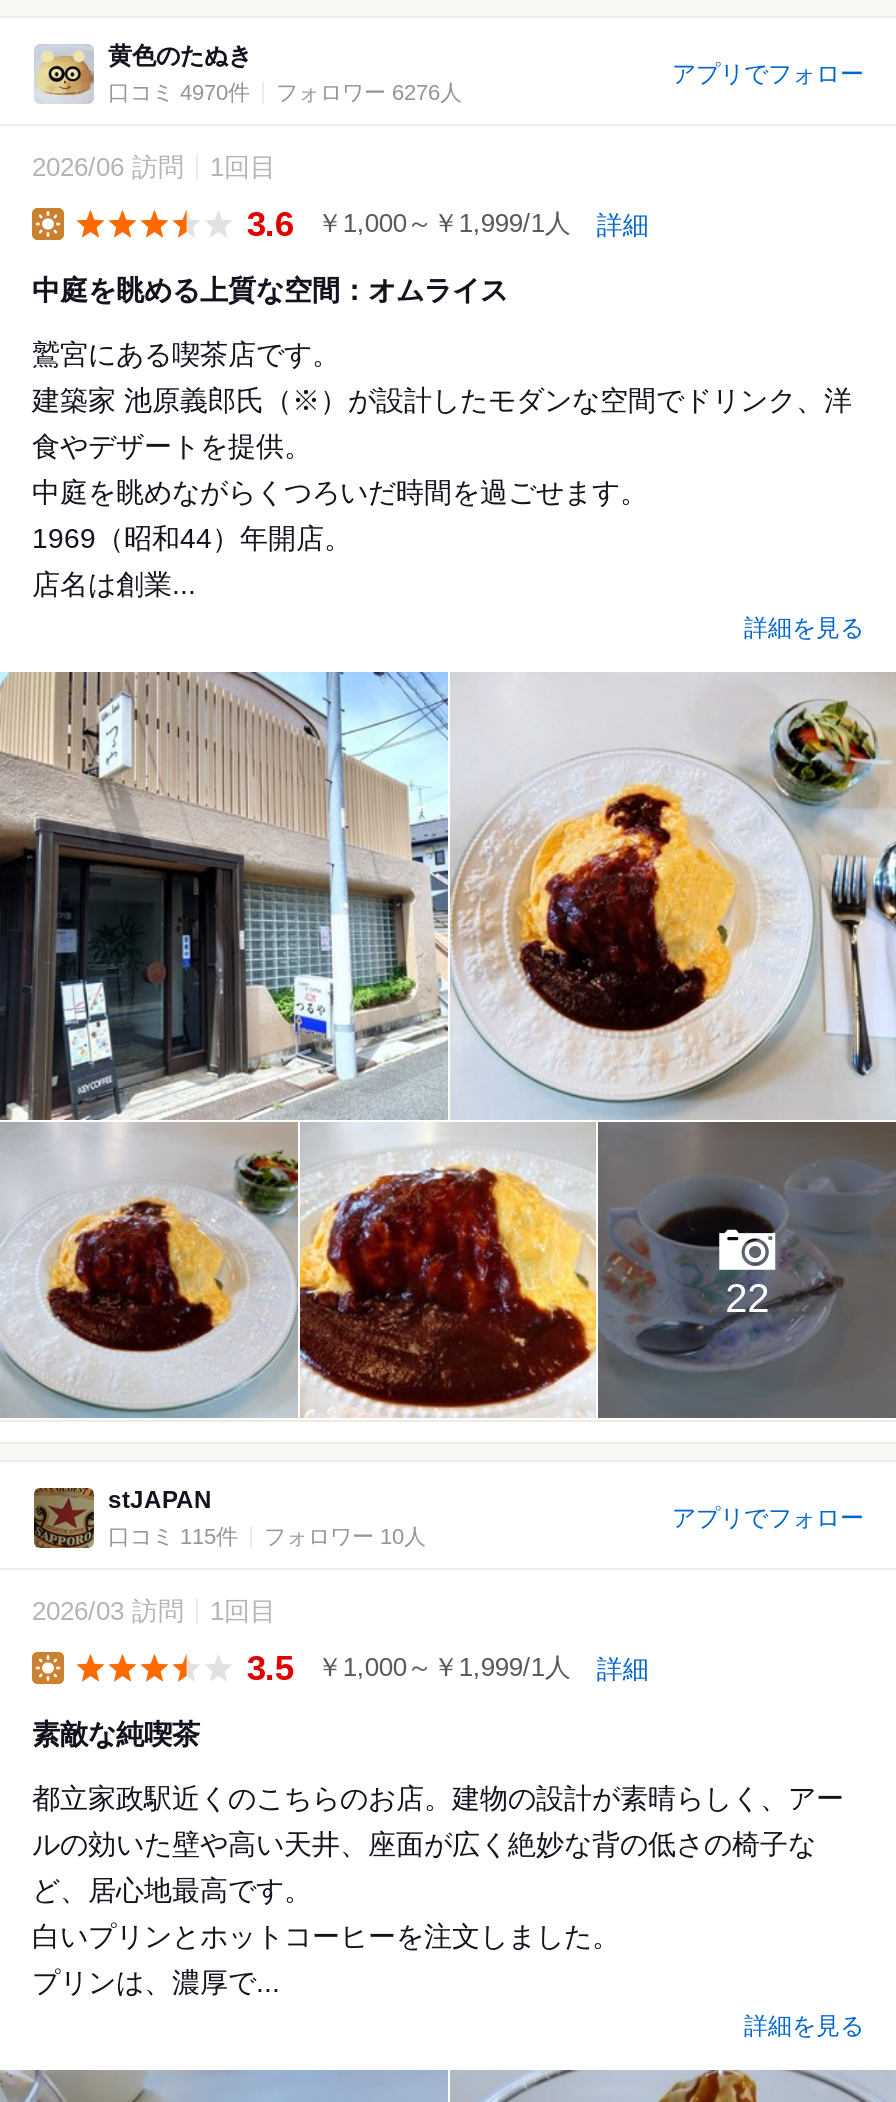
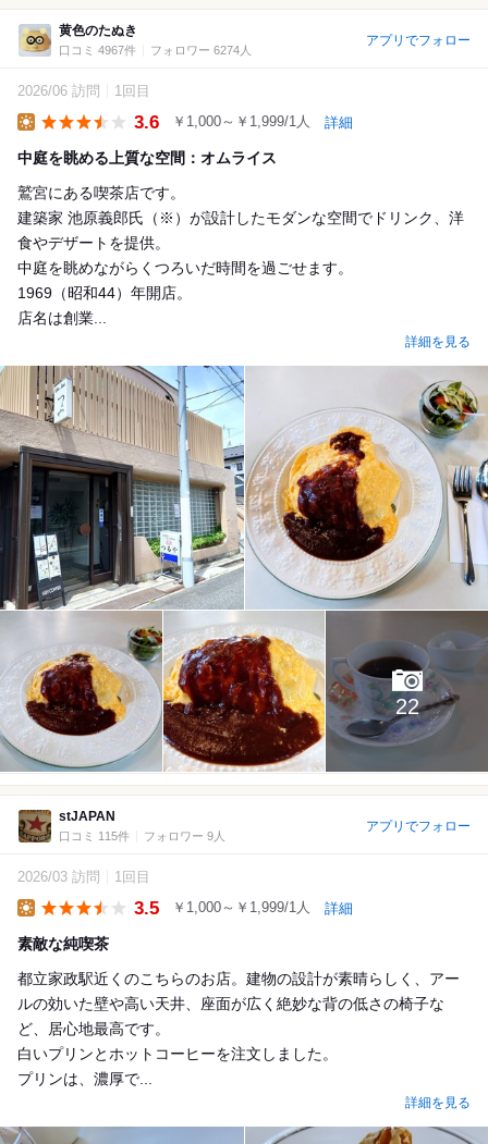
- 口コミ 4970件
+ 口コミ 4967件

- フォロワー 6276人
+ フォロワー 6274人

- フォロワー 10人
+ フォロワー 9人
